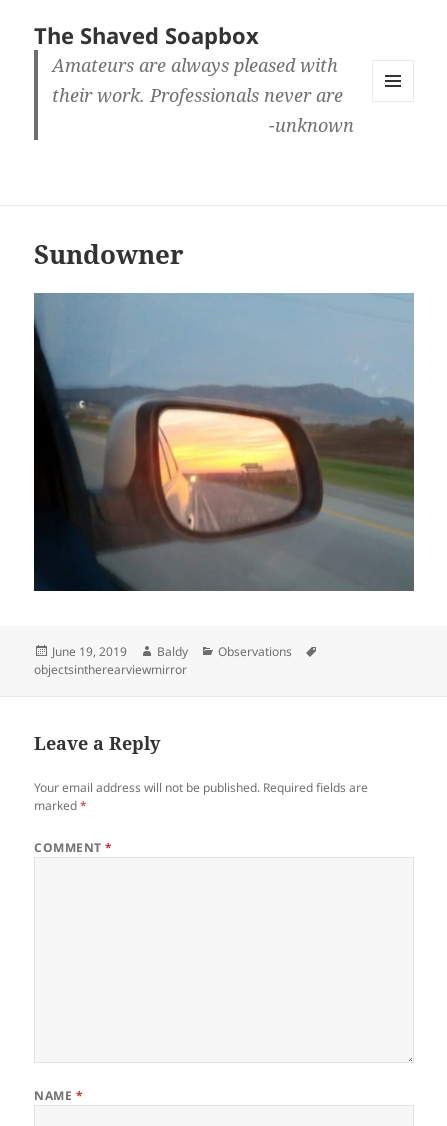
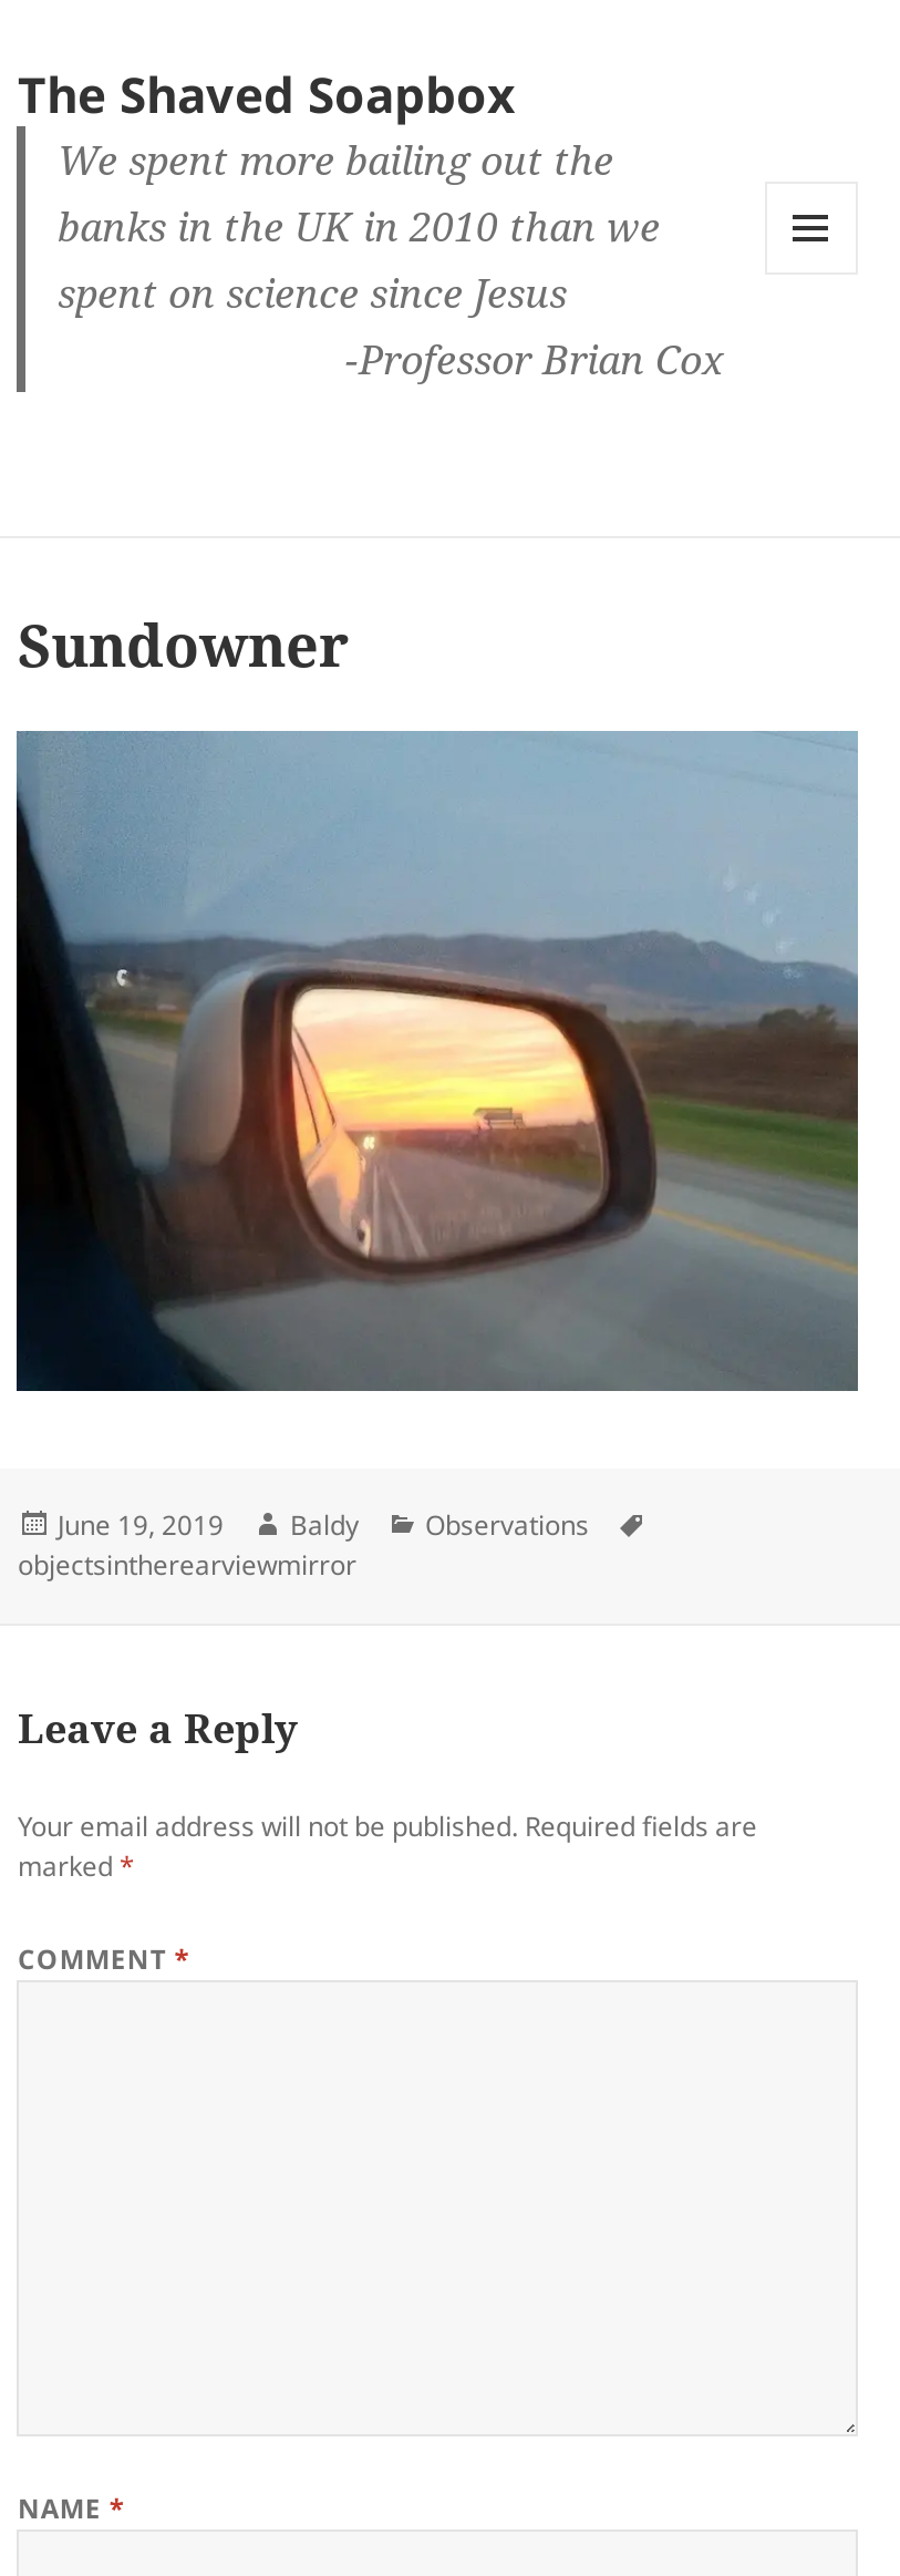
- Amateurs are always pleased with
- their work. Professionals never are
- -unknown
+ We spent more bailing out the
+ banks in the UK in 2010 than we
+ spent on science since Jesus
+ -Professor Brian Cox
